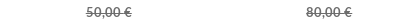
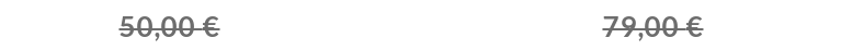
- 80,00€
+ 79,00€
